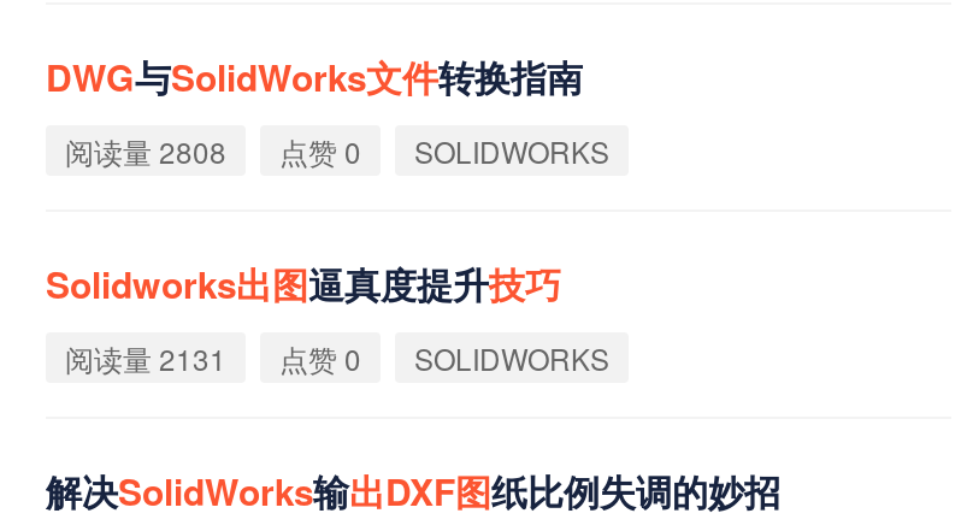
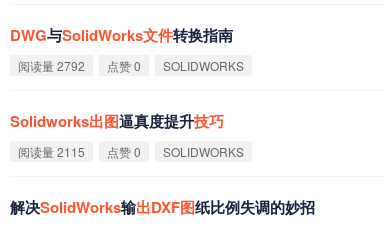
- 阅读量 2808 点赞 0 SOLIDWORKS
+ 阅读量 2792 点赞 0 SOLIDWORKS

- 阅读量 2131 点赞 0 SOLIDWORKS
+ 阅读量 2115 点赞 0 SOLIDWORKS
